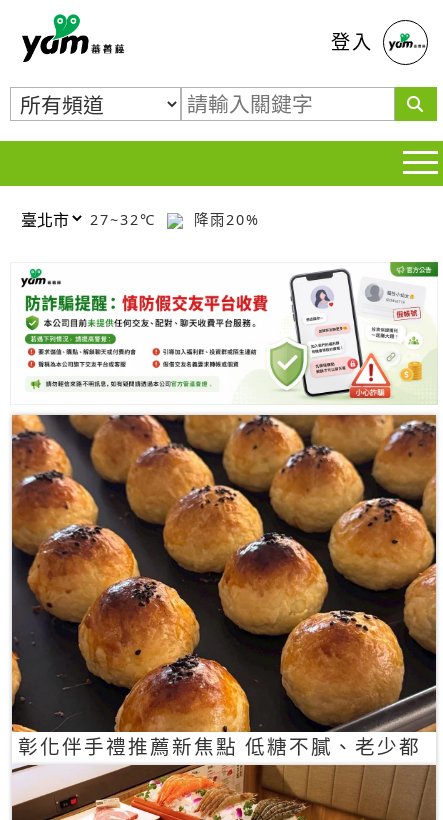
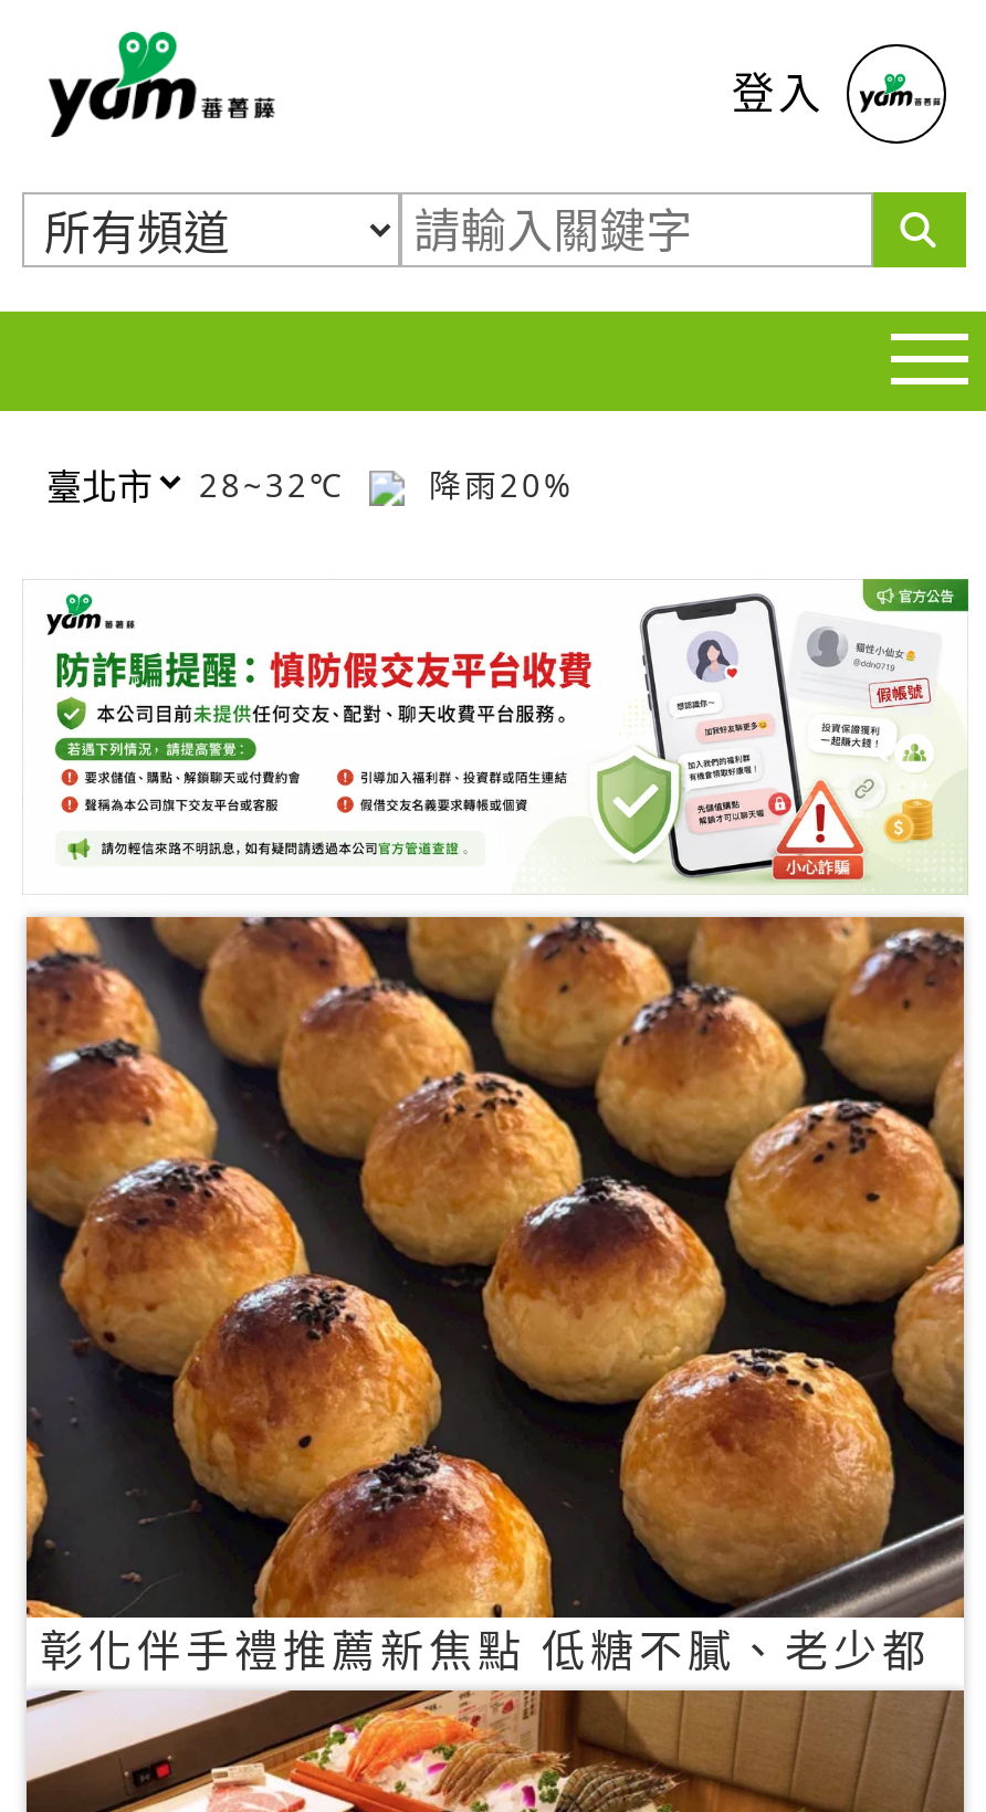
- 27~32℃ 降雨20%
+ 28~32℃ 降雨20%
